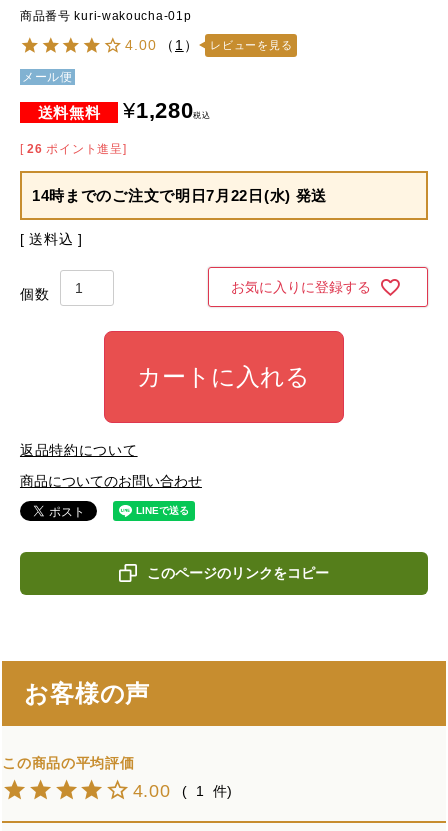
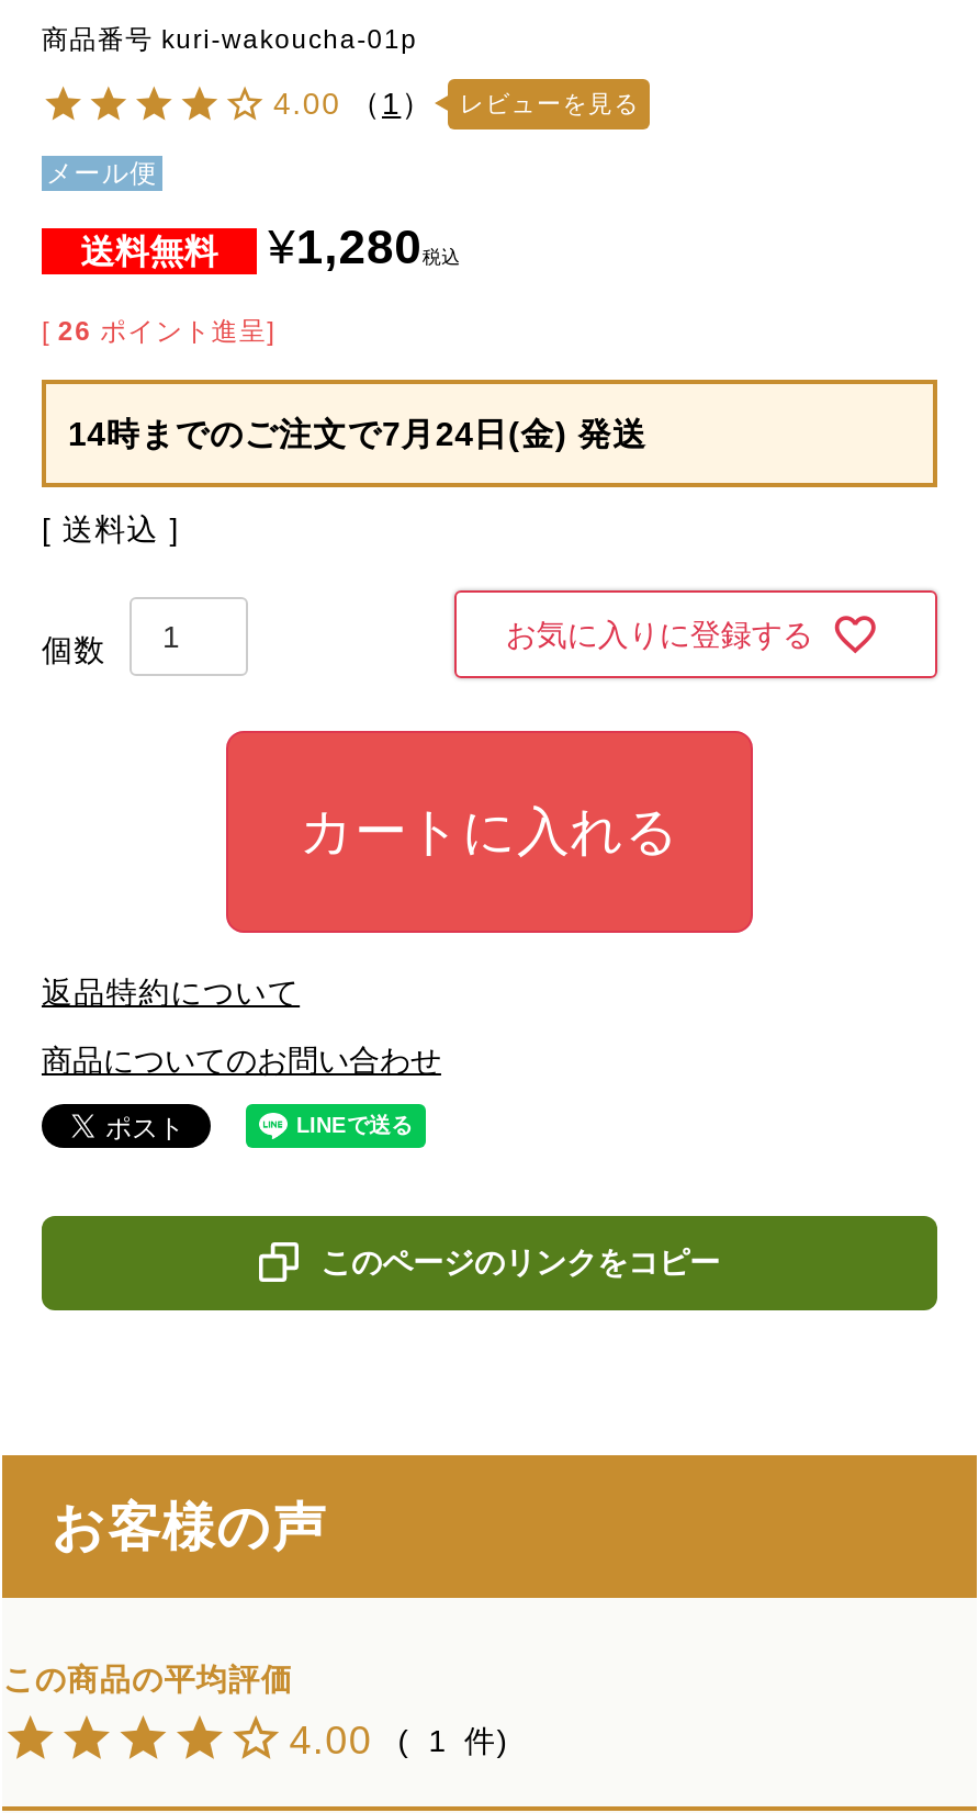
- 14時までのご注文で明日7月22日(水) 発送
+ 14時までのご注文で7月24日(金) 発送
